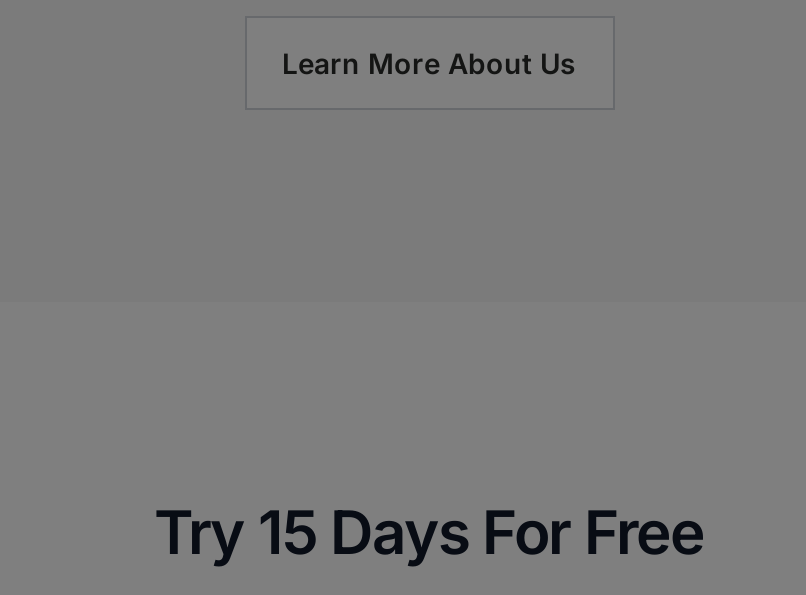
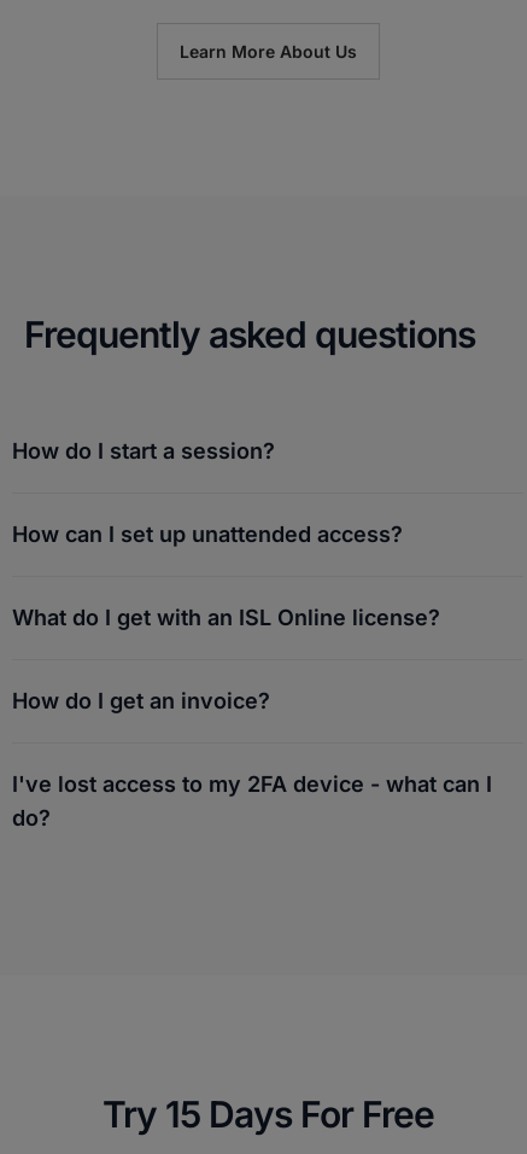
+ Frequently asked questions
+ How do I start a session?
+ How can I set up unattended access?
+ What do I get with an ISL Online license?
+ How do I get an invoice?
+ I've lost access to my 2FA device - what can I
+ do?
